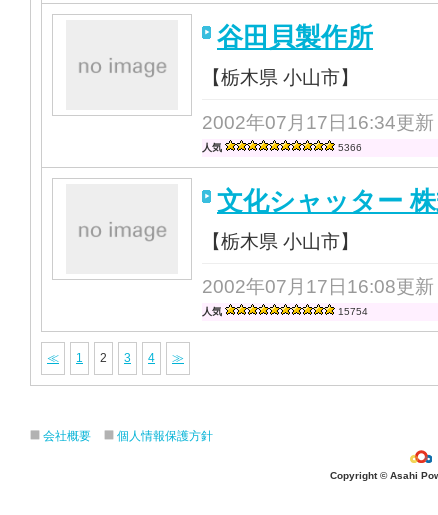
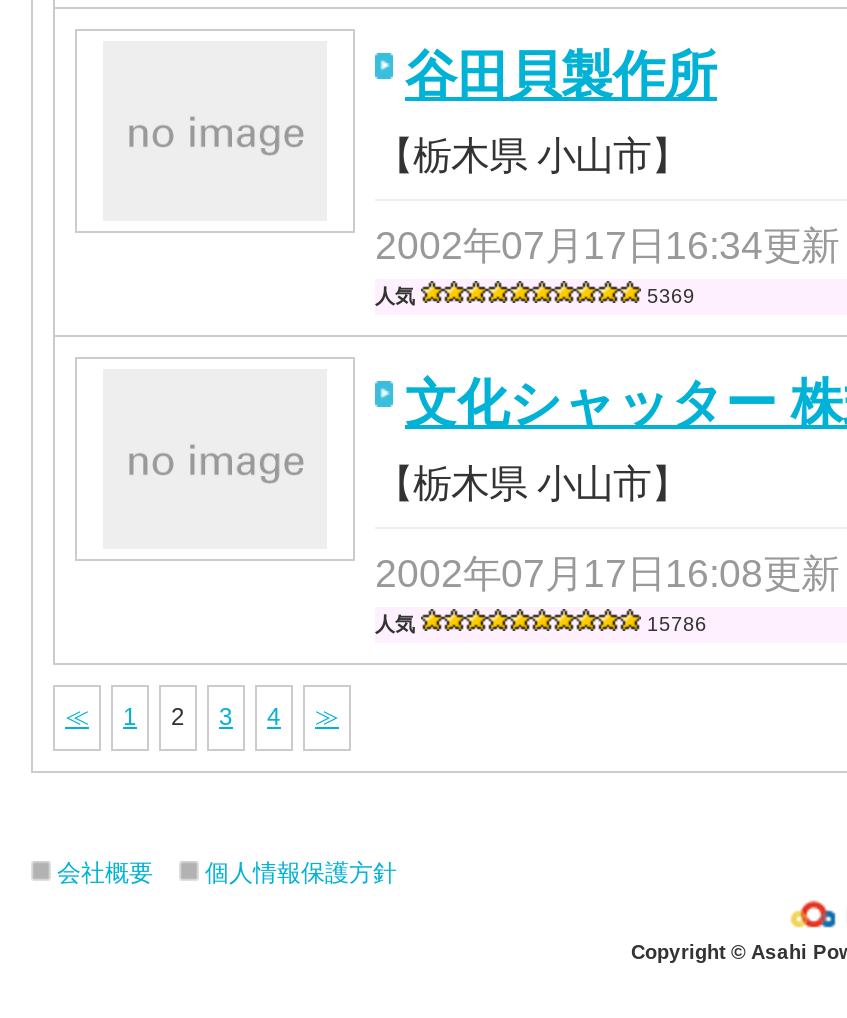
- 5366
+ 5369

- 15754
+ 15786
